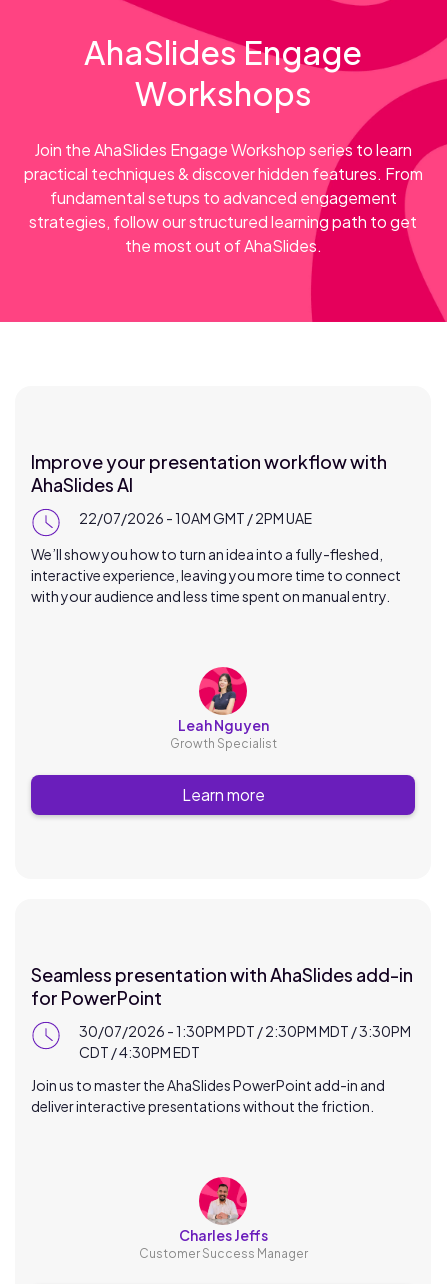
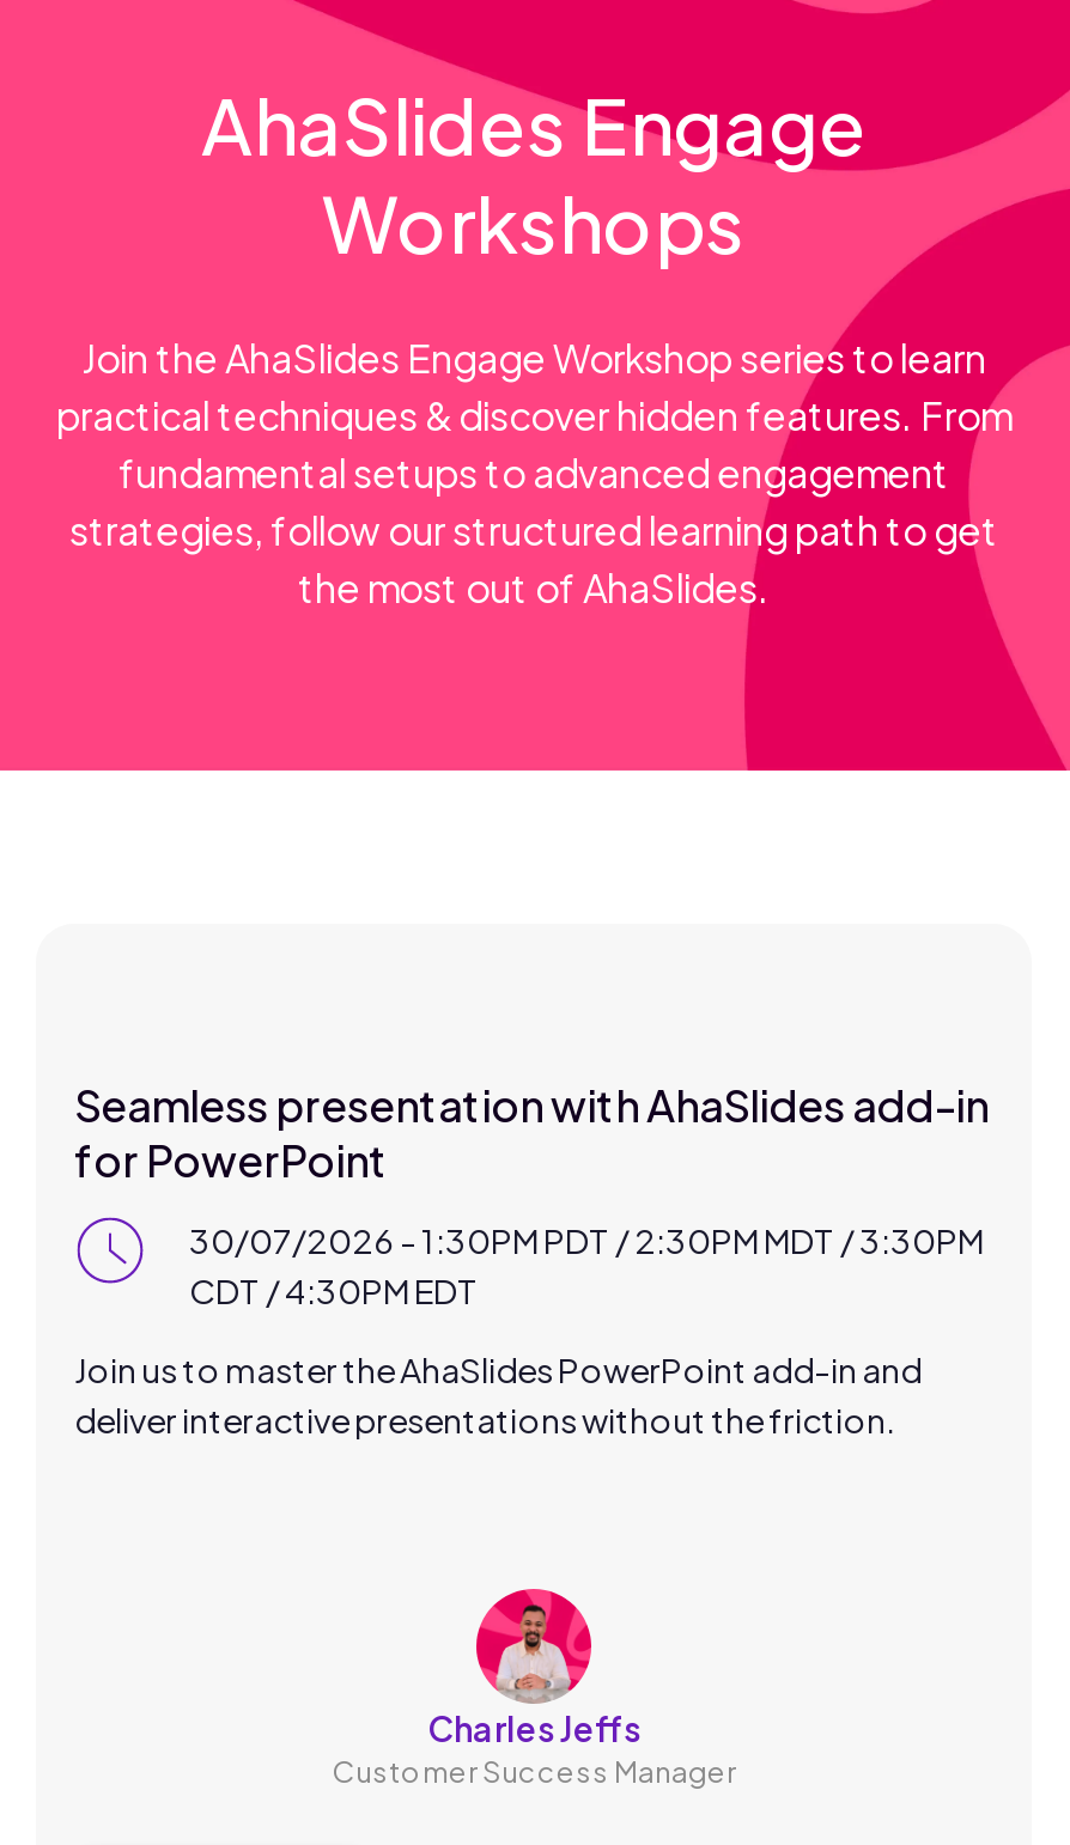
- Improve your presentation workflow with
- AhaSlides AI
- 22/07/2026 - 10AM GMT / 2PM UAE
- We’ll show you how to turn an idea into a fully-fleshed,
- interactive experience, leaving you more time to connect
- with your audience and less time spent on manual entry.

- [image]
- Leah Nguyen
- Growth Specialist
- Learn more
